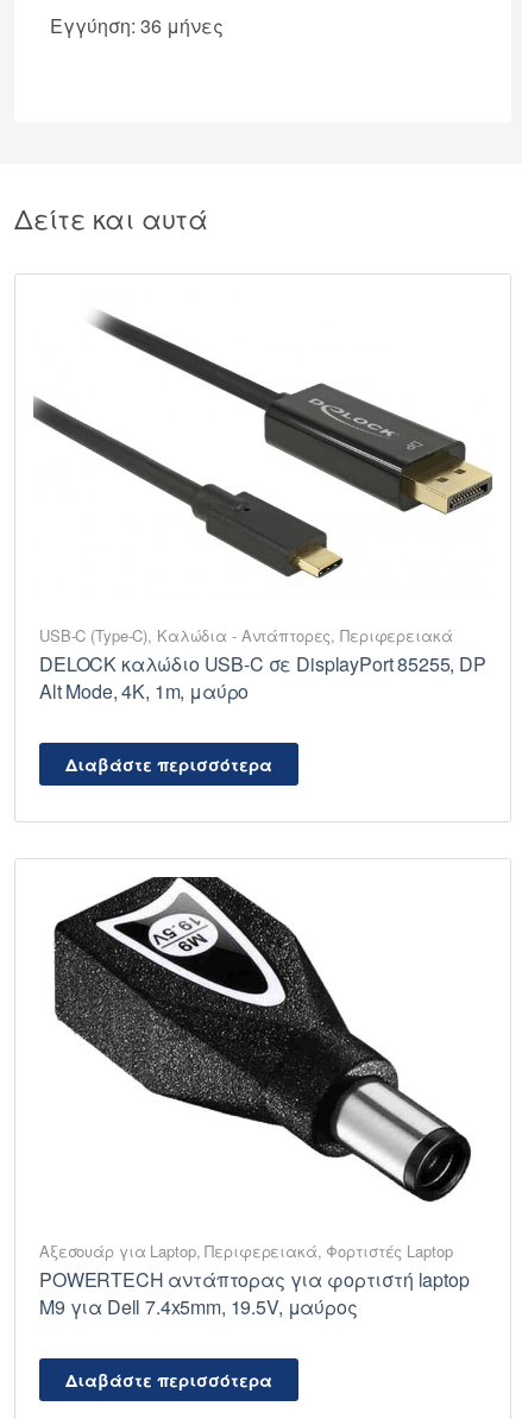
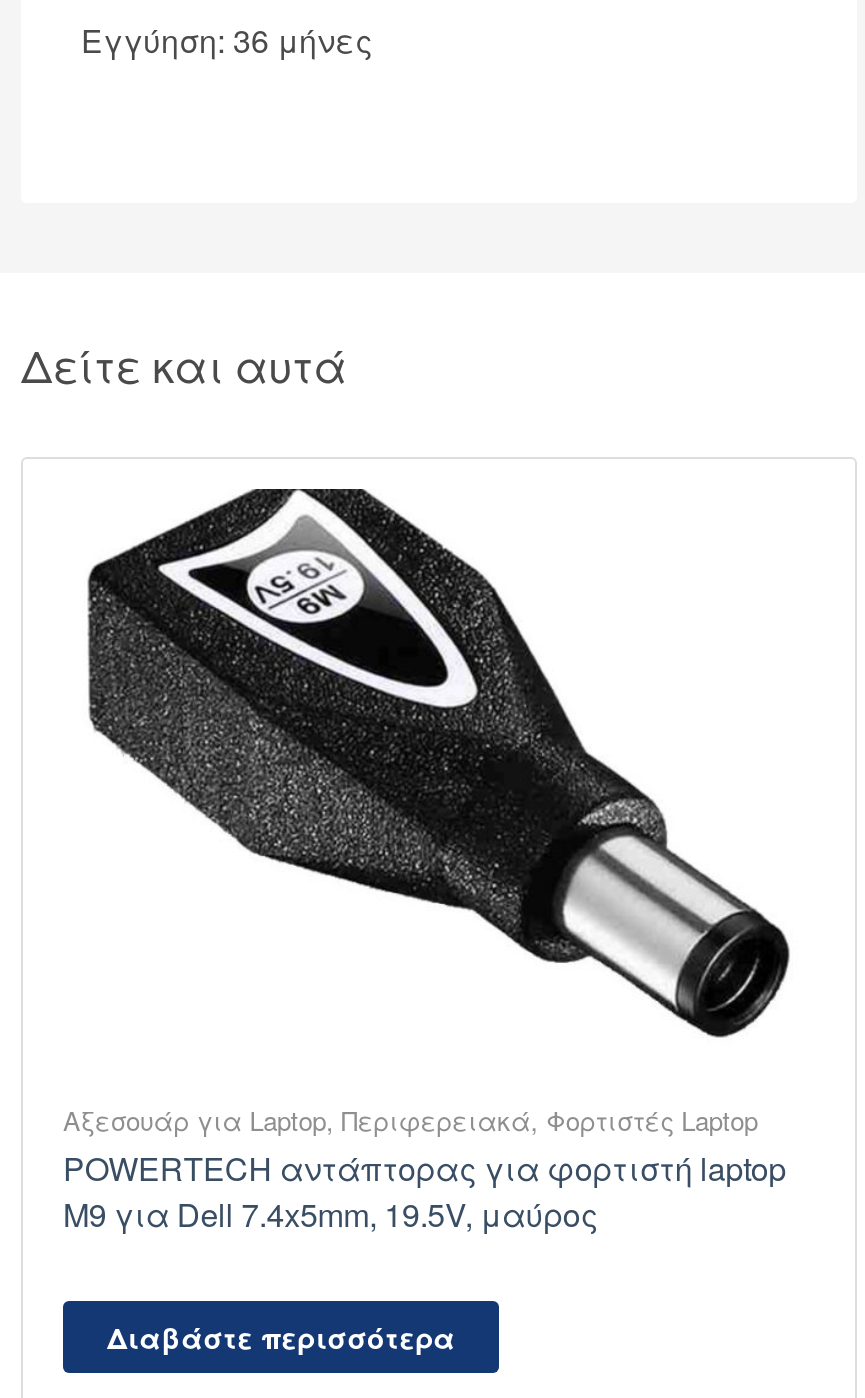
- [image]
- USB-C (Type-C), Καλώδια - Αντάπτορες, Περιφερειακά
- DELOCK καλώδιο USB-C σε DisplayPort 85255, DP
- Alt Mode, 4K, 1m, μαύρο
- Διαβάστε περισσότερα
